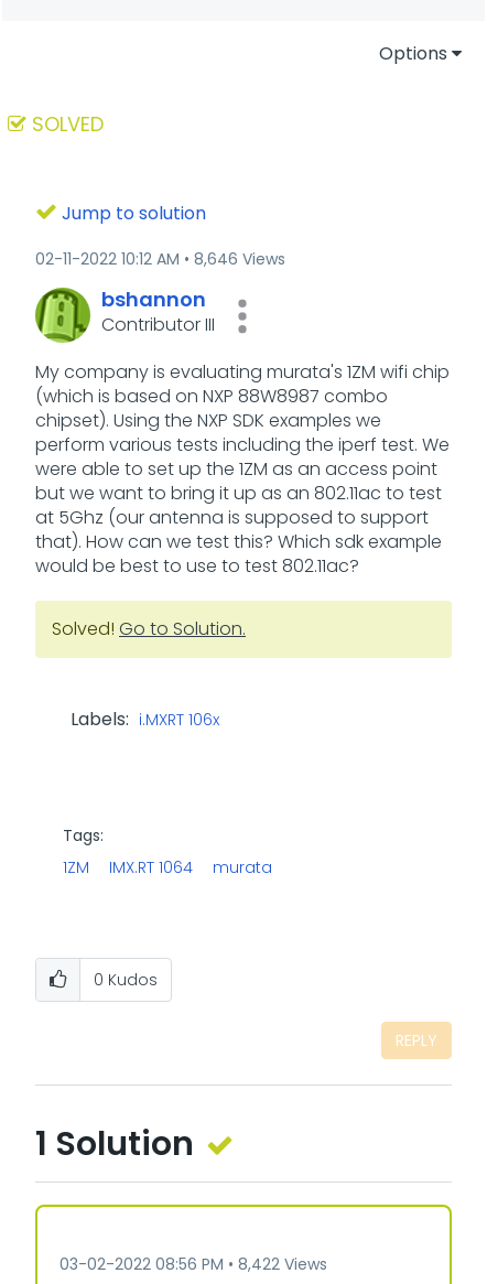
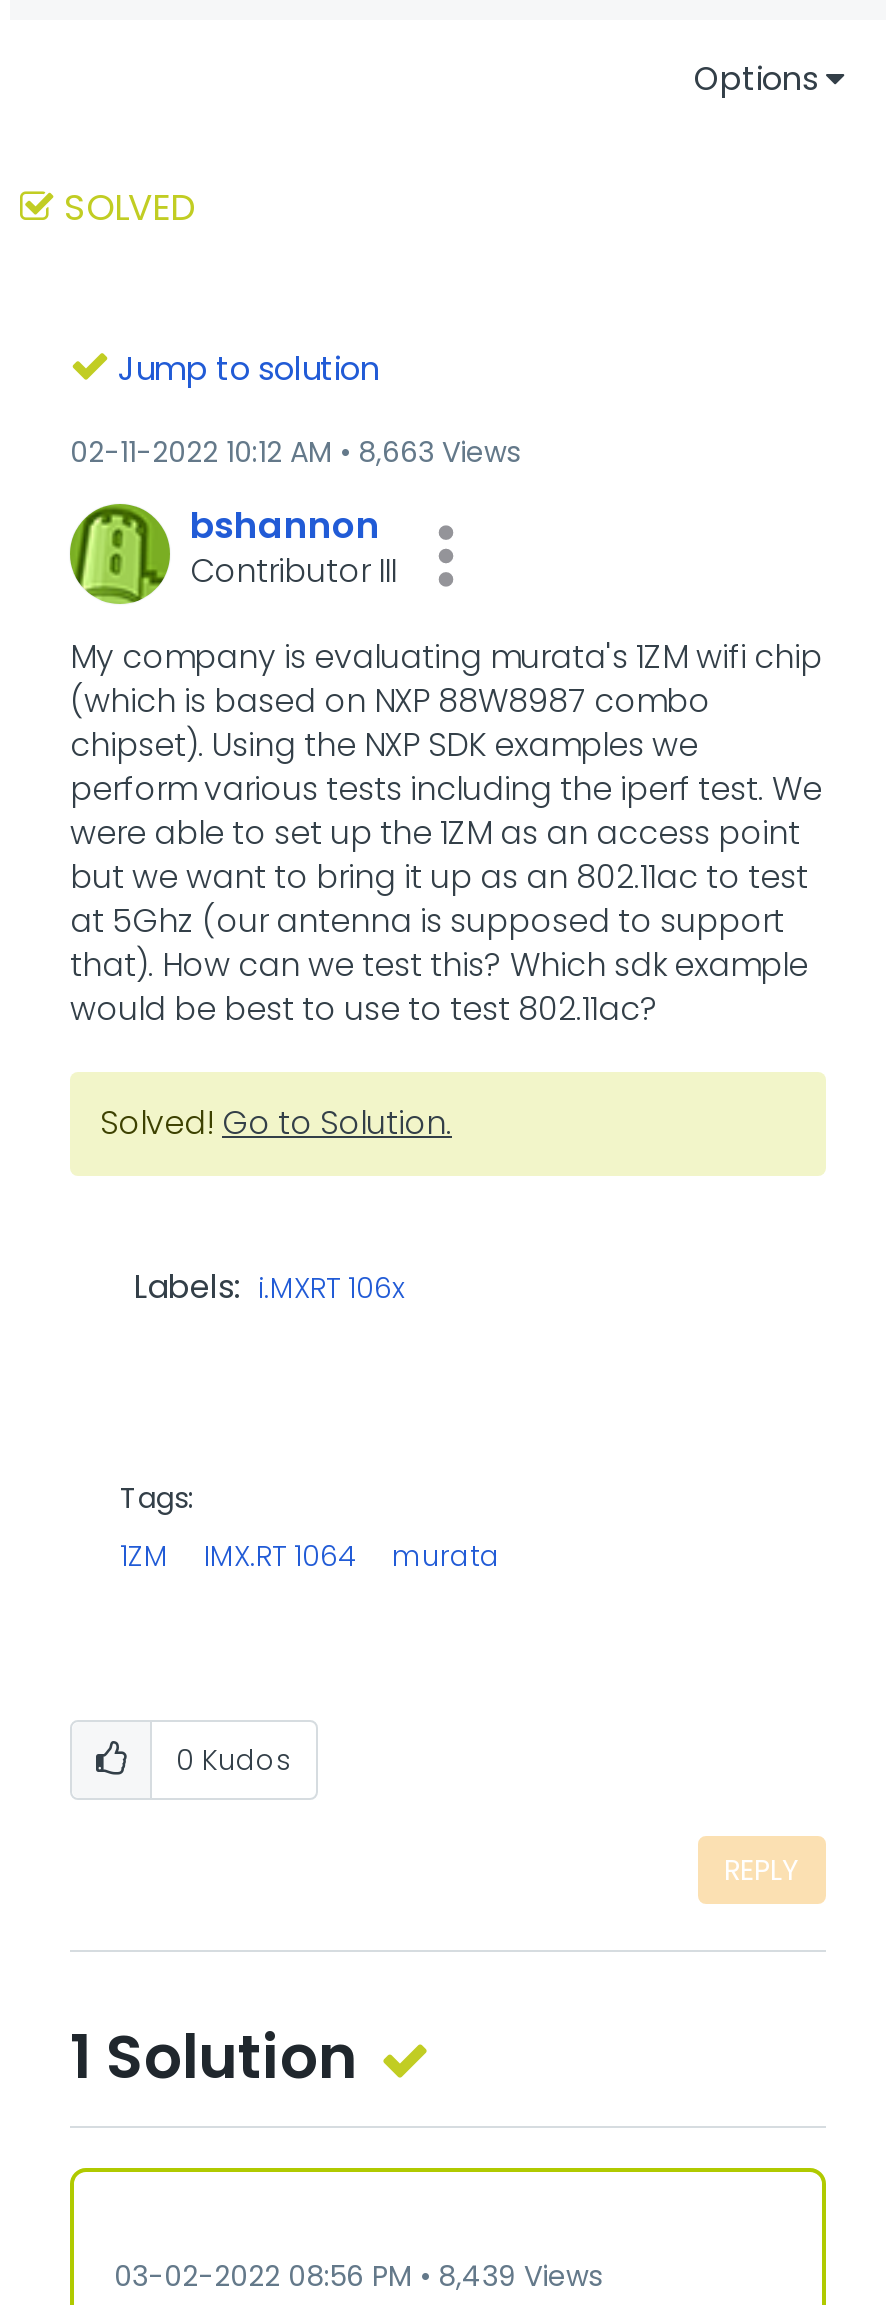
- 02-11-2022 10:12 AM 8,646 Views
+ 02-11-2022 10:12 AM 8,663 Views

- 03-02-2022 08:56 PM 8,422 Views
+ 03-02-2022 08:56 PM 8,439 Views
